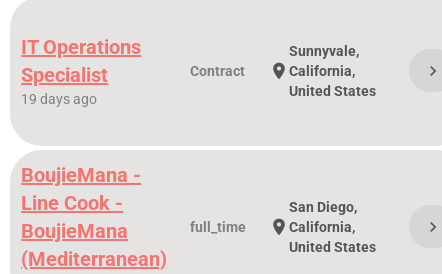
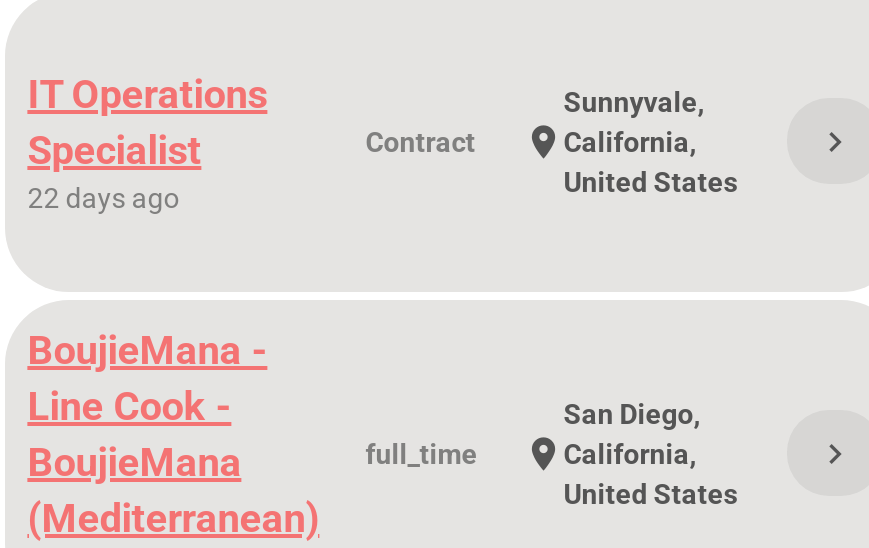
- 19 days ago
+ 22 days ago
